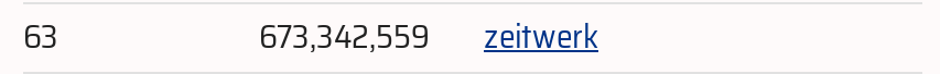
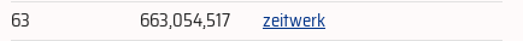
- 673,342,559 zeitwerk
+ 663,054,517 zeitwerk
